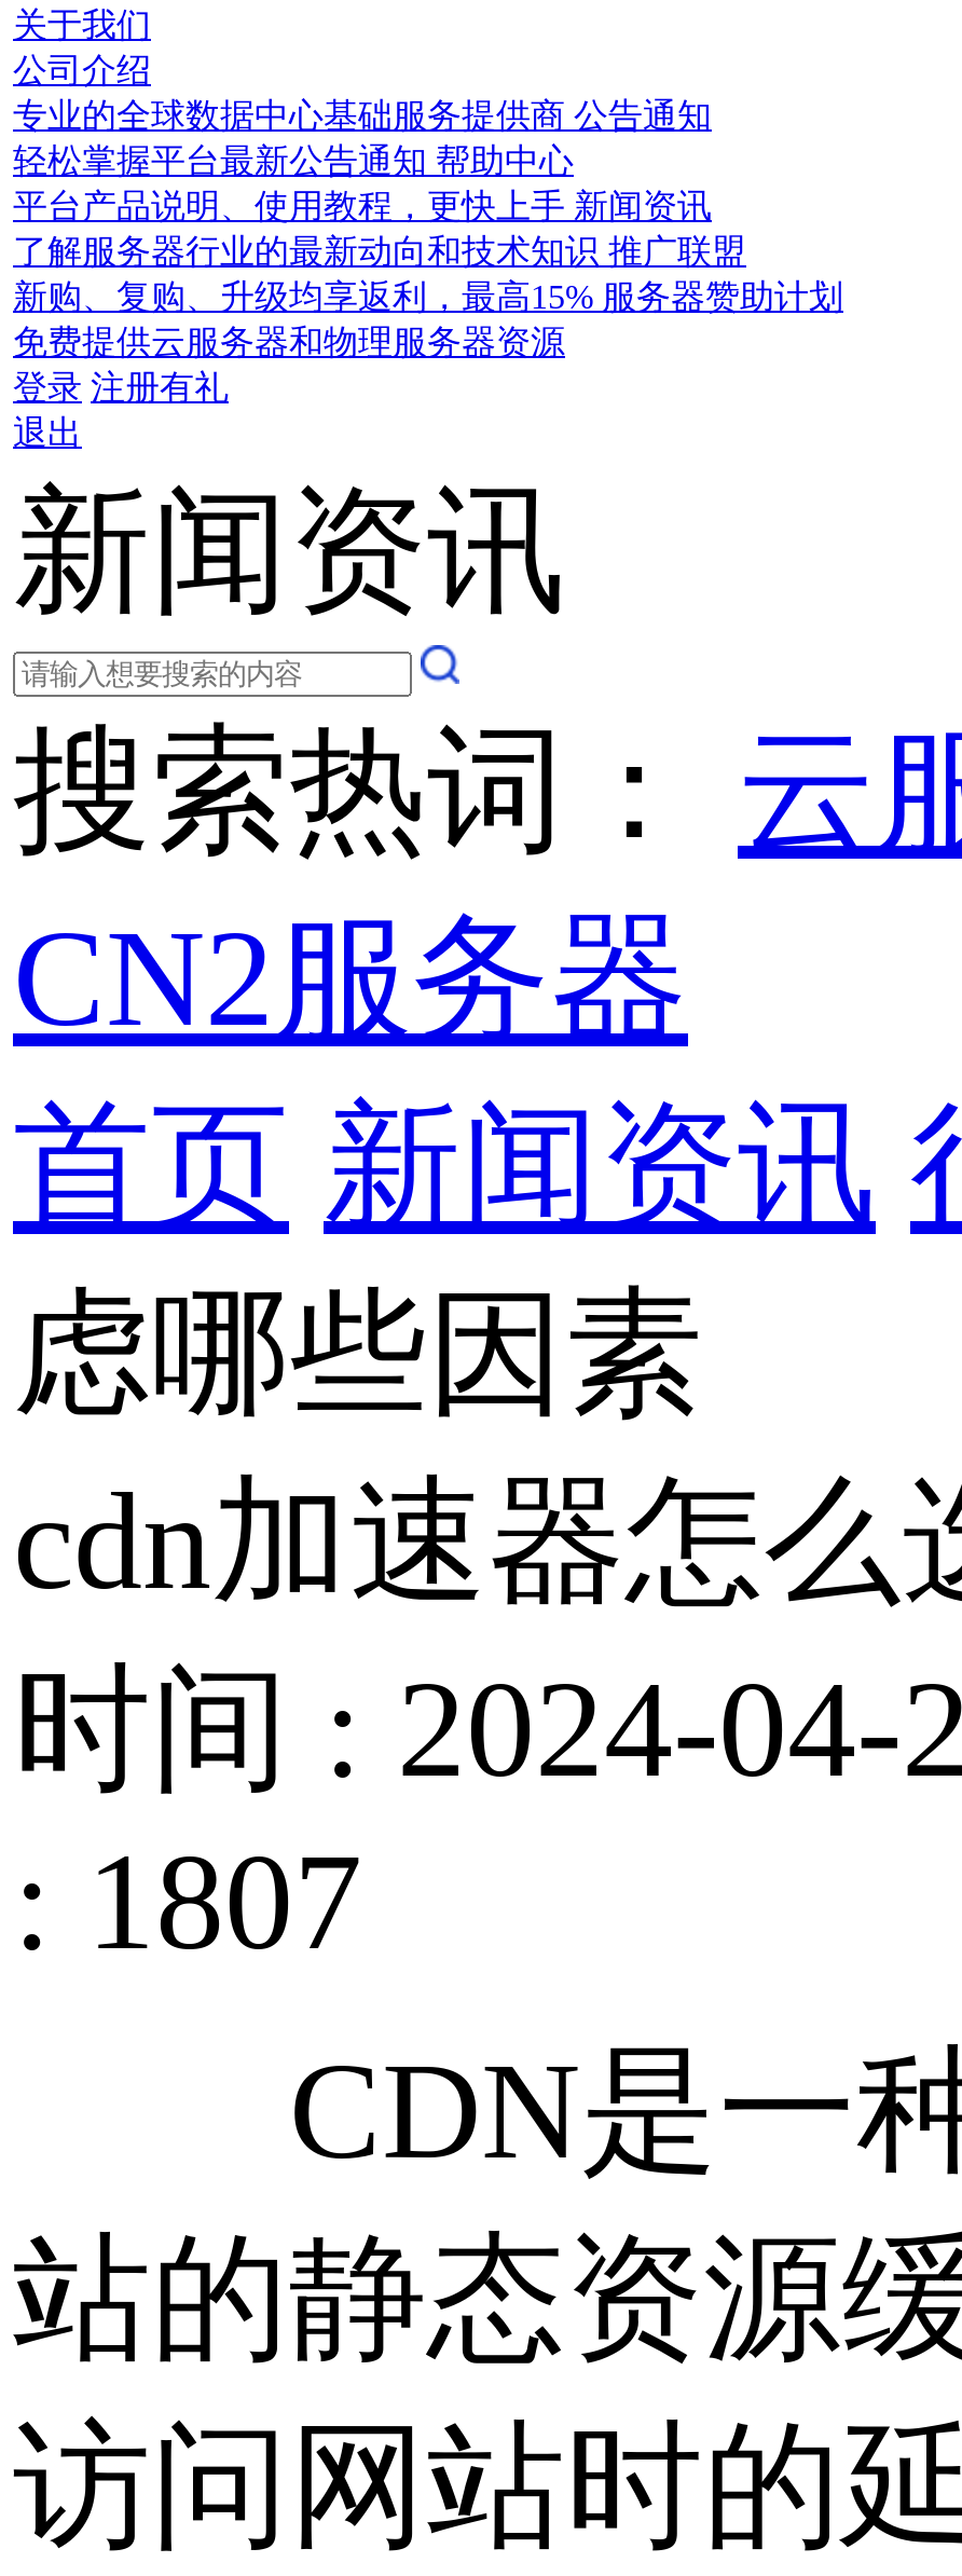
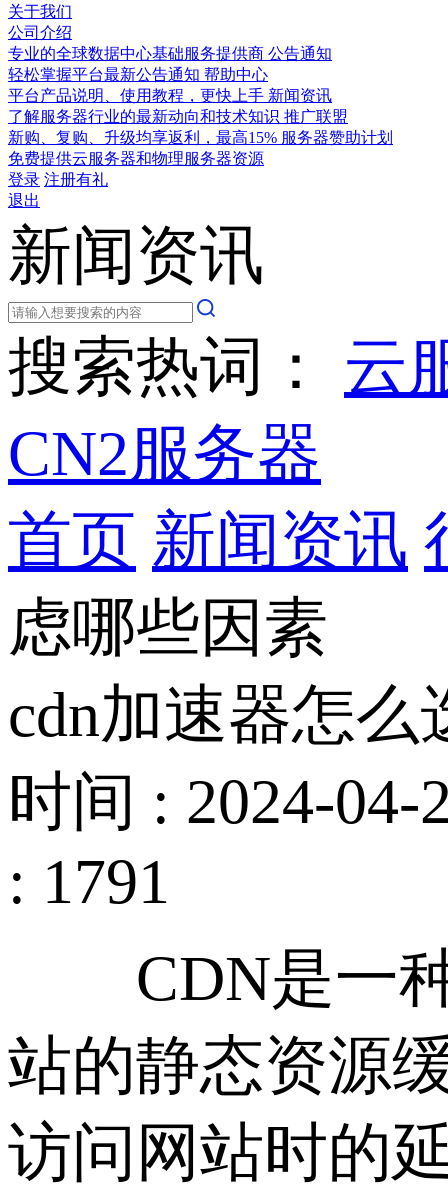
- : 1807
+ : 1791
